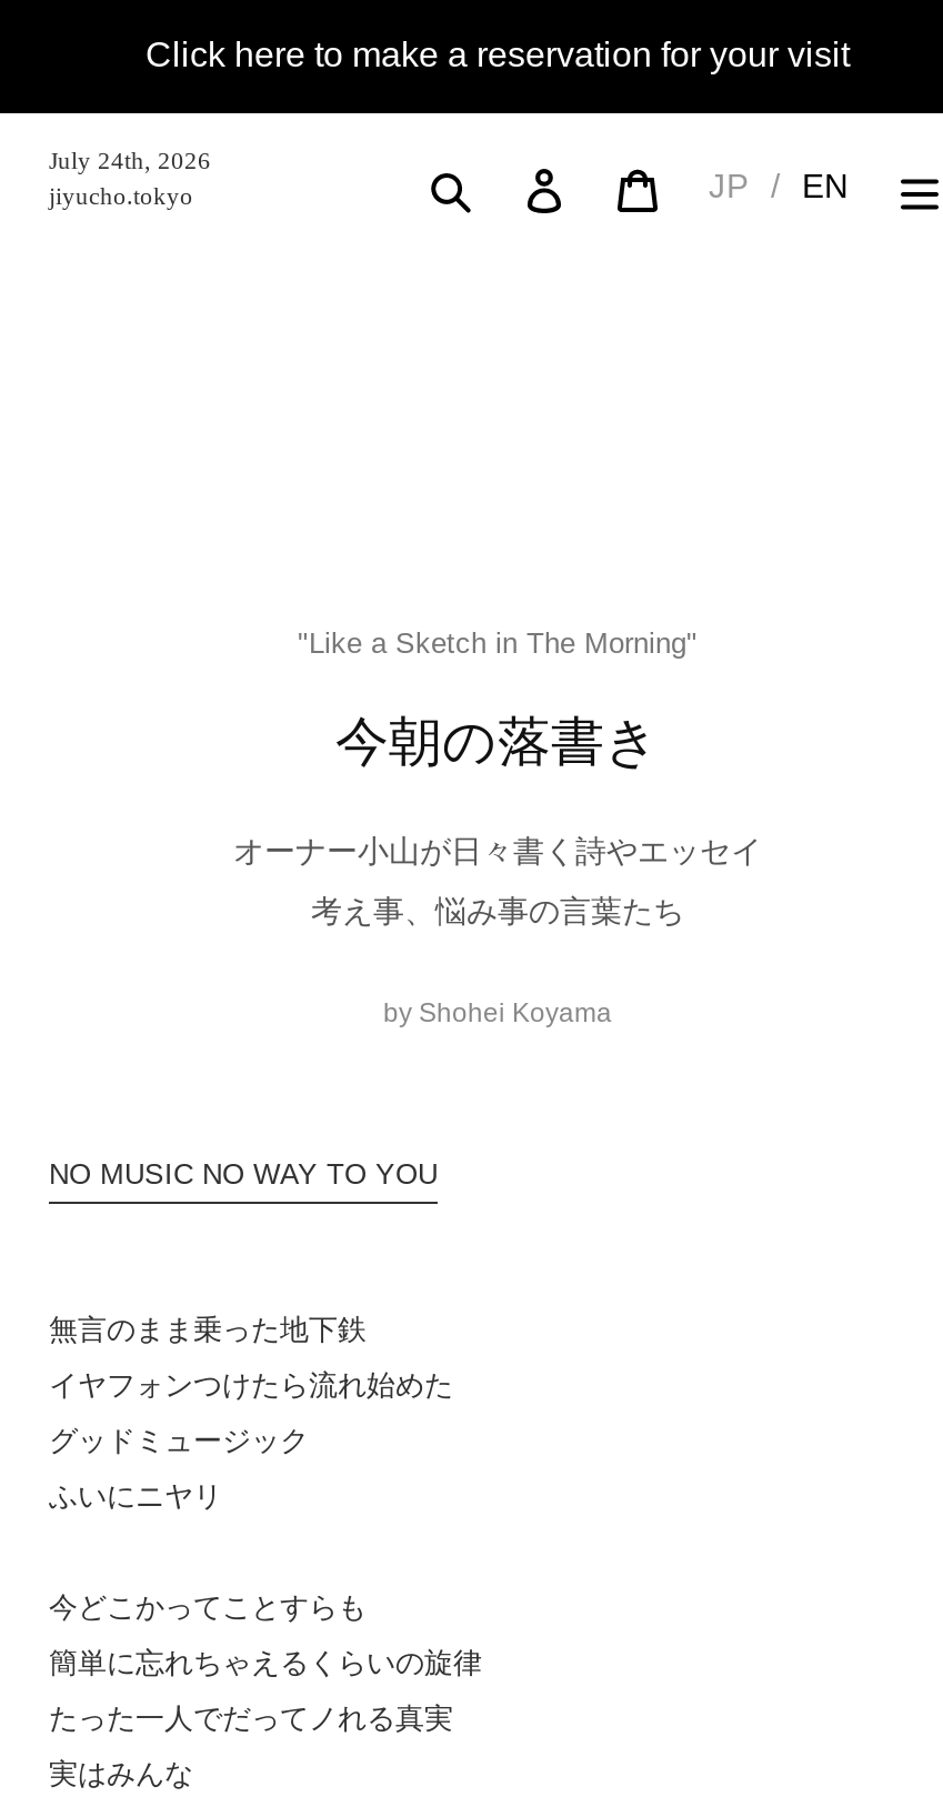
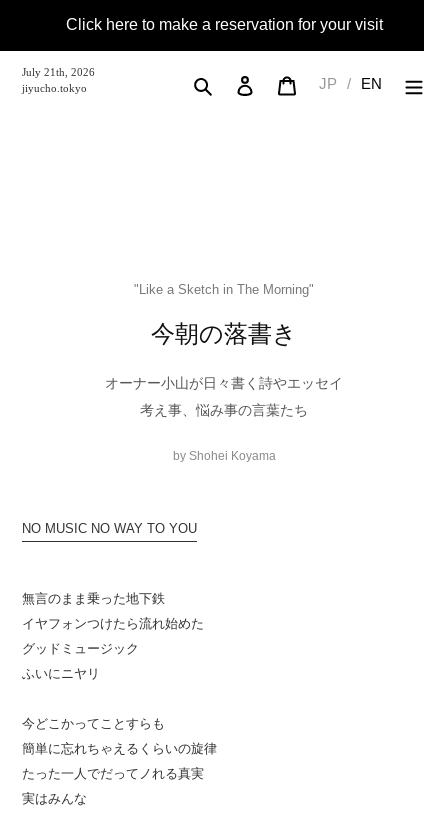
- July 24th, 2026
+ July 21th, 2026
